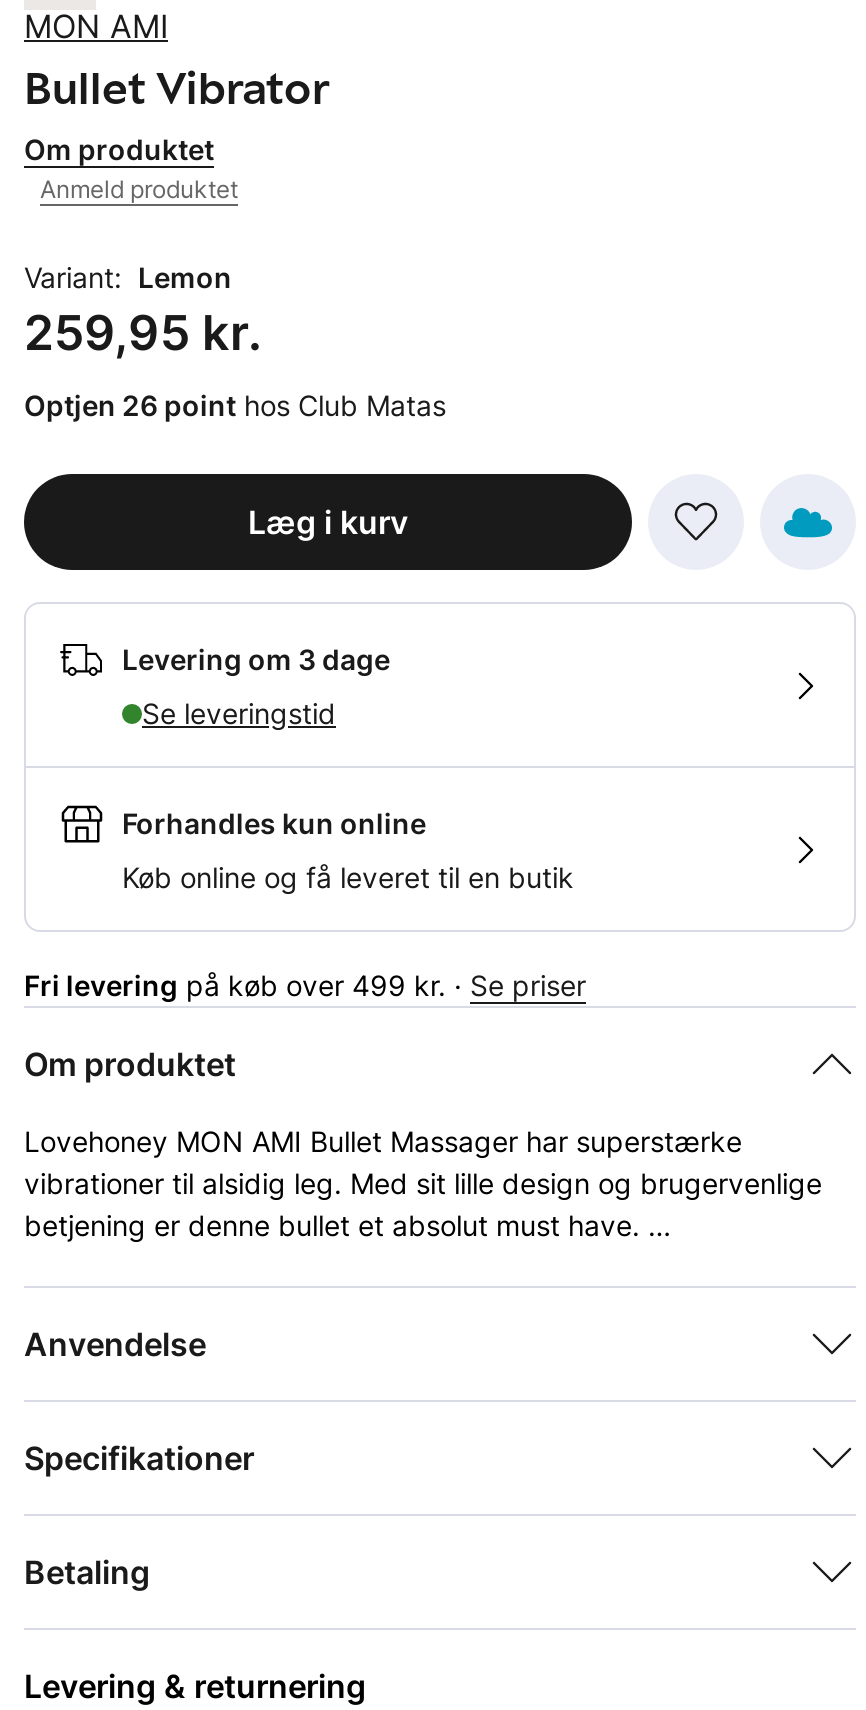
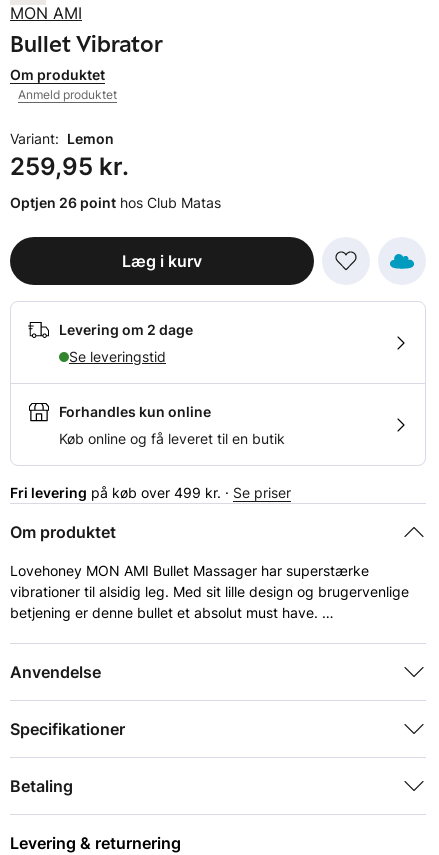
- Levering om 3 dage
+ Levering om 2 dage
